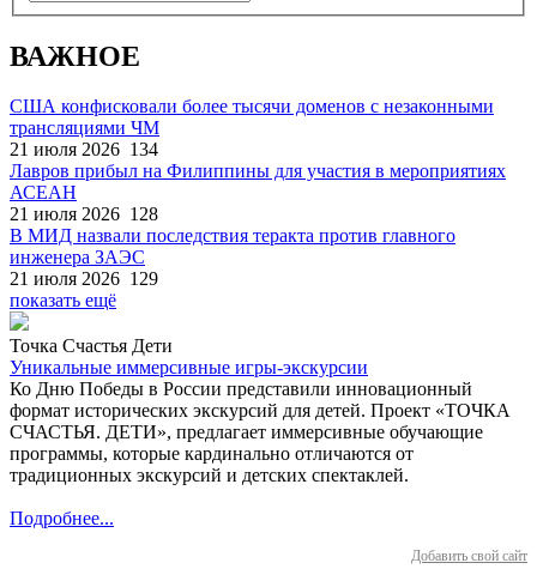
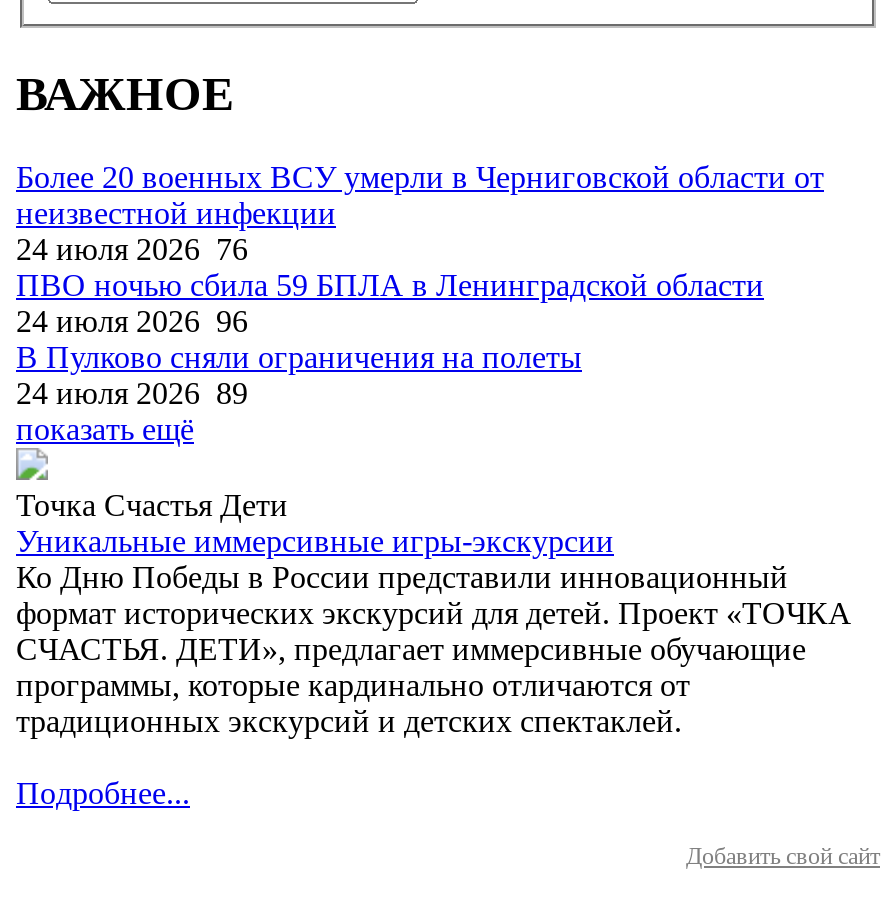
- США конфисковали более тысячи доменов с незаконными
- трансляциями ЧМ
- 21 июля 2026 134
- Лавров прибыл на Филиппины для участия в мероприятиях
- АСЕАН
- 21 июля 2026 128
- В МИД назвали последствия теракта против главного
- инженера ЗАЭС
- 21 июля 2026 129
+ Более 20 военных ВСУ умерли в Черниговской области от
+ неизвестной инфекции
+ 24 июля 2026 76
+ ПВО ночью сбила 59 БПЛА в Ленинградской области
+ 24 июля 2026 96
+ В Пулково сняли ограничения на полеты
+ 24 июля 2026 89
